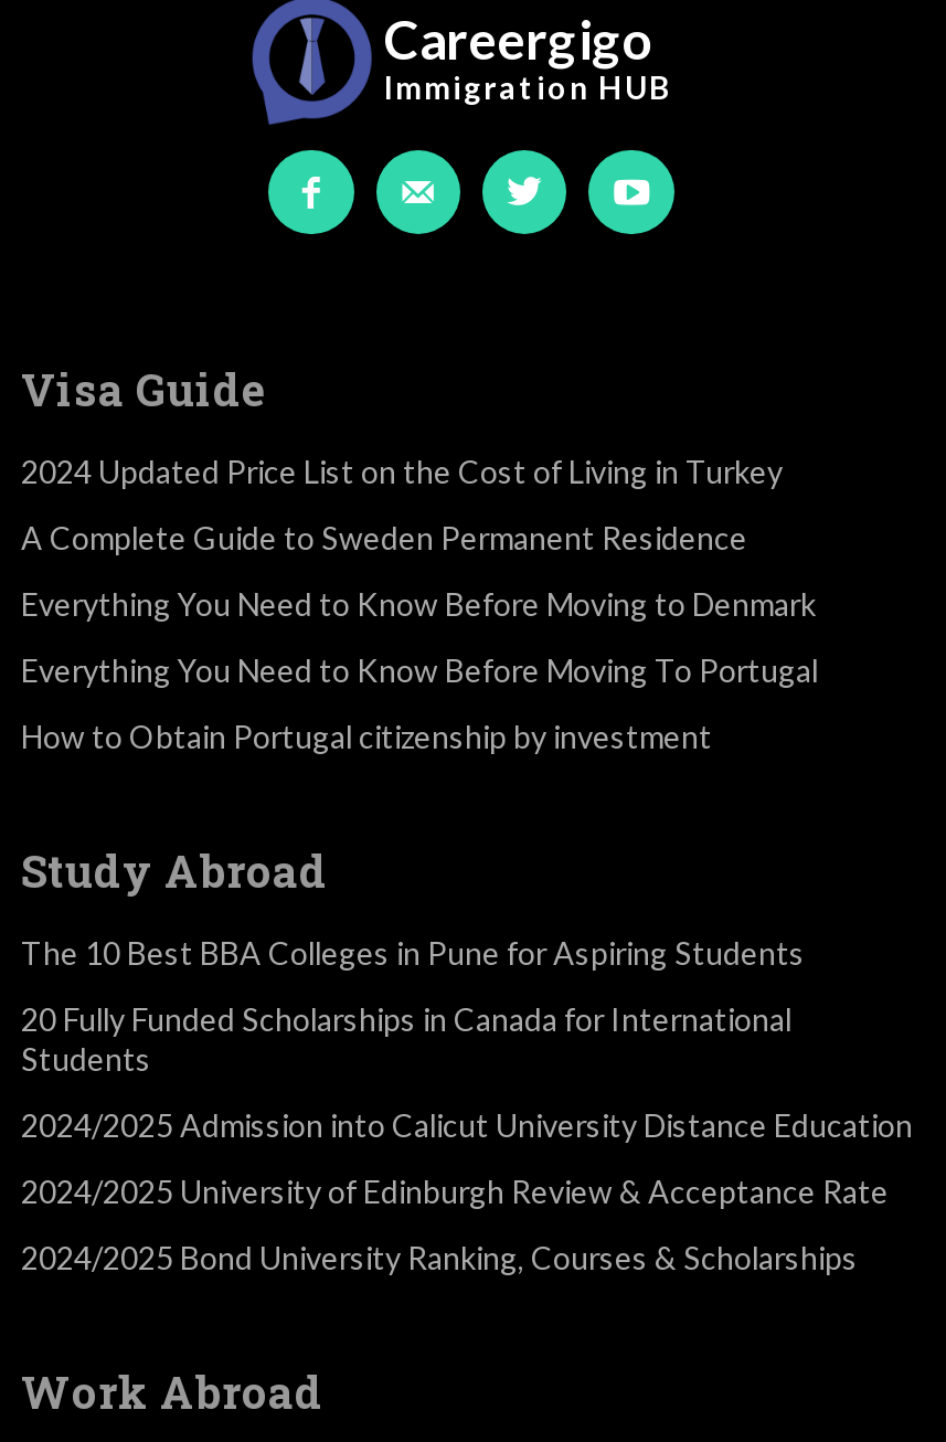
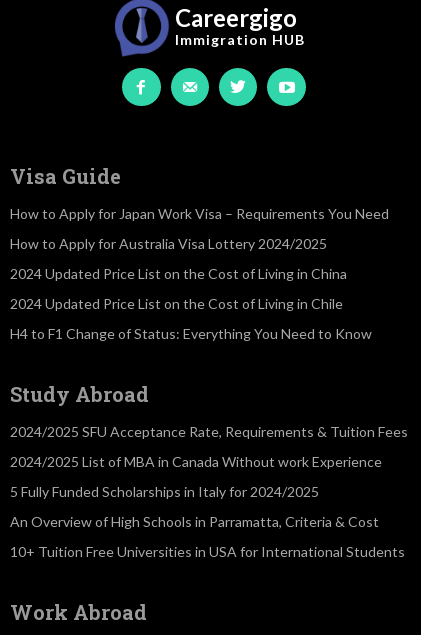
- 2024 Updated Price List on the Cost of Living in Turkey
+ How to Apply for Japan Work Visa – Requirements You Need

- A Complete Guide to Sweden Permanent Residence
+ How to Apply for Australia Visa Lottery 2024/2025

- Everything You Need to Know Before Moving to Denmark
+ 2024 Updated Price List on the Cost of Living in China

- Everything You Need to Know Before Moving To Portugal
+ 2024 Updated Price List on the Cost of Living in Chile

- How to Obtain Portugal citizenship by investment
+ H4 to F1 Change of Status: Everything You Need to Know

- The 10 Best BBA Colleges in Pune for Aspiring Students
+ 2024/2025 SFU Acceptance Rate, Requirements & Tuition Fees

- 20 Fully Funded Scholarships in Canada for International
- Students
+ 2024/2025 List of MBA in Canada Without work Experience

- 2024/2025 Admission into Calicut University Distance Education
+ 5 Fully Funded Scholarships in Italy for 2024/2025

- 2024/2025 University of Edinburgh Review & Acceptance Rate
+ An Overview of High Schools in Parramatta, Criteria & Cost

- 2024/2025 Bond University Ranking, Courses & Scholarships
+ 10+ Tuition Free Universities in USA for International Students
